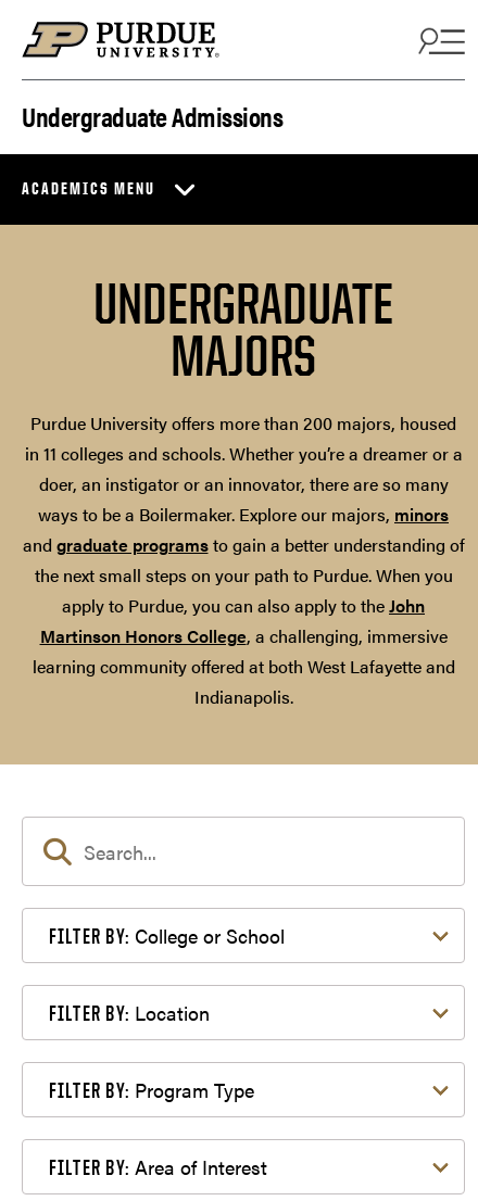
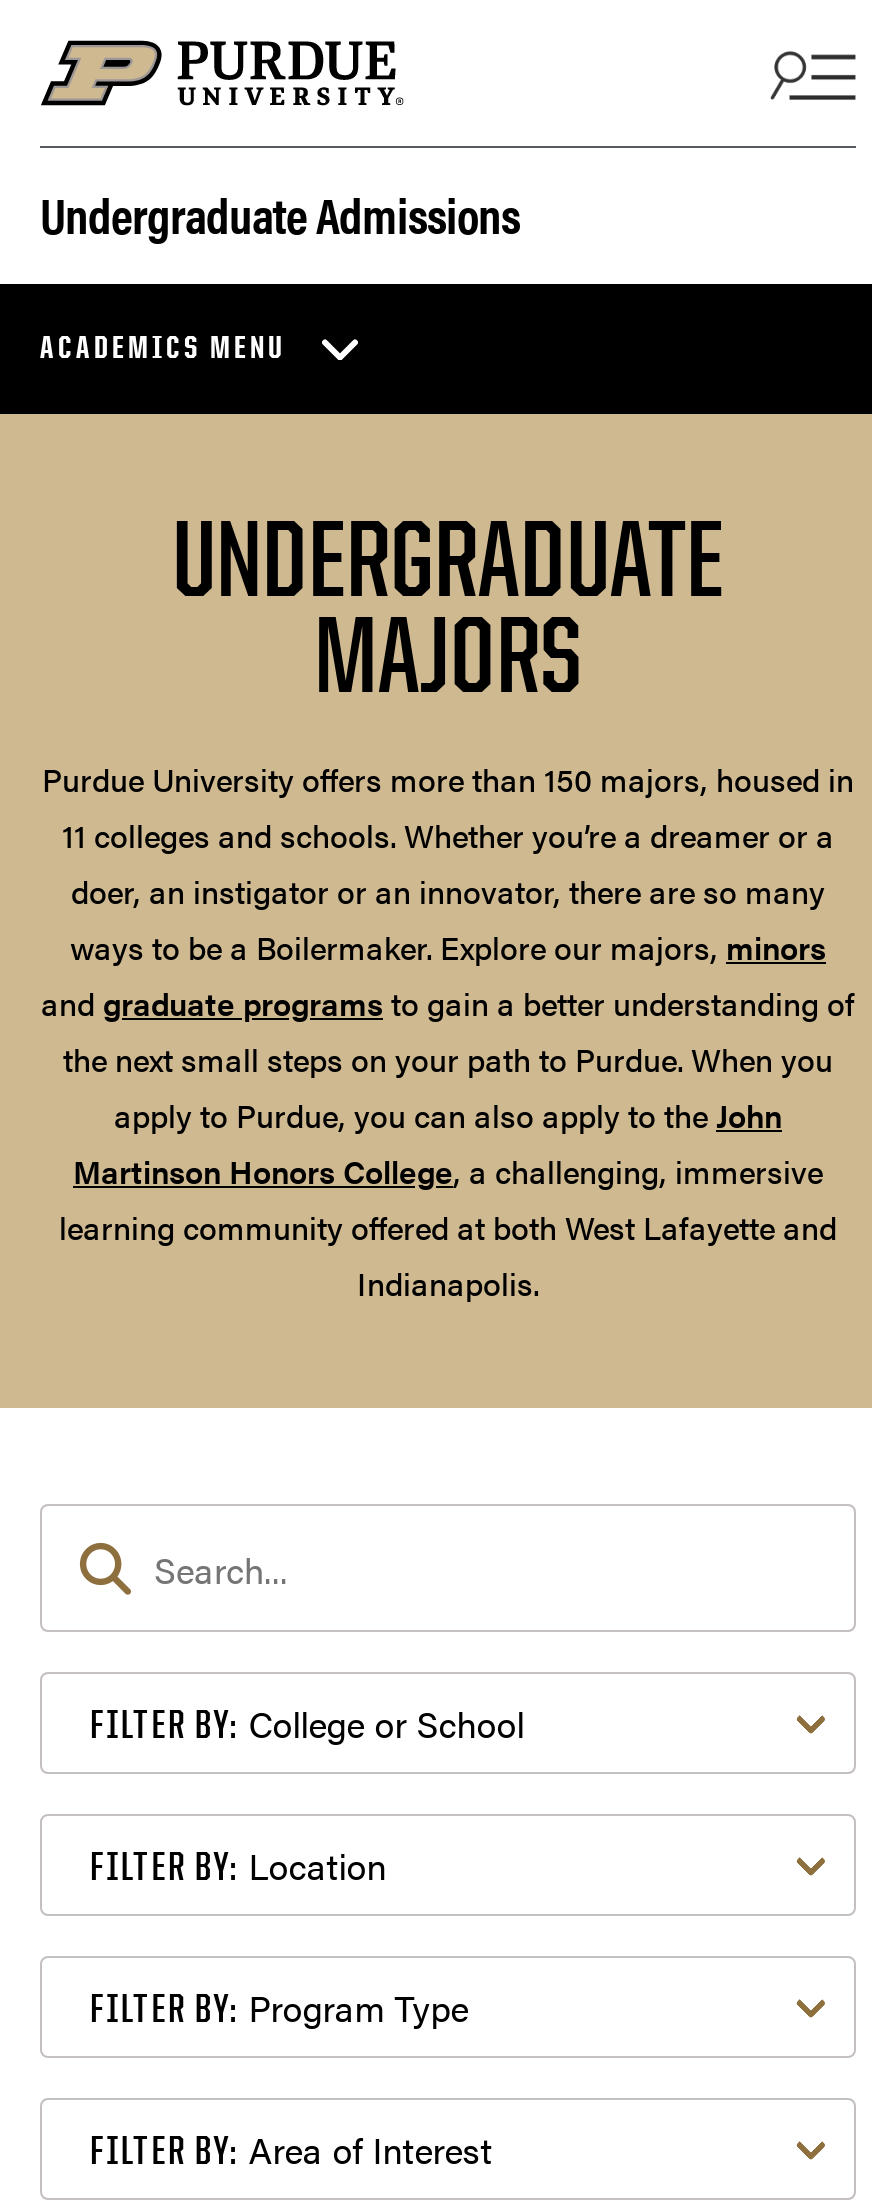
- Purdue University offers more than 200 majors, housed
- in 11 colleges and schools. Whether you’re a dreamer or a
+ Purdue University offers more than 150 majors, housed in
+ 11 colleges and schools. Whether you’re a dreamer or a
